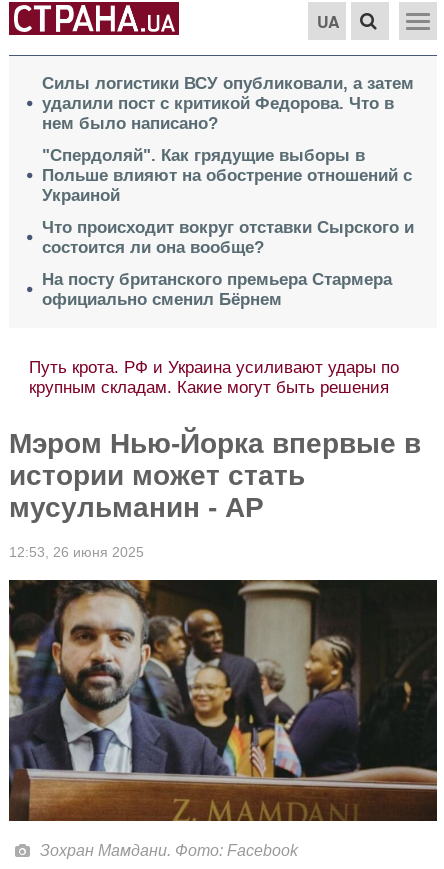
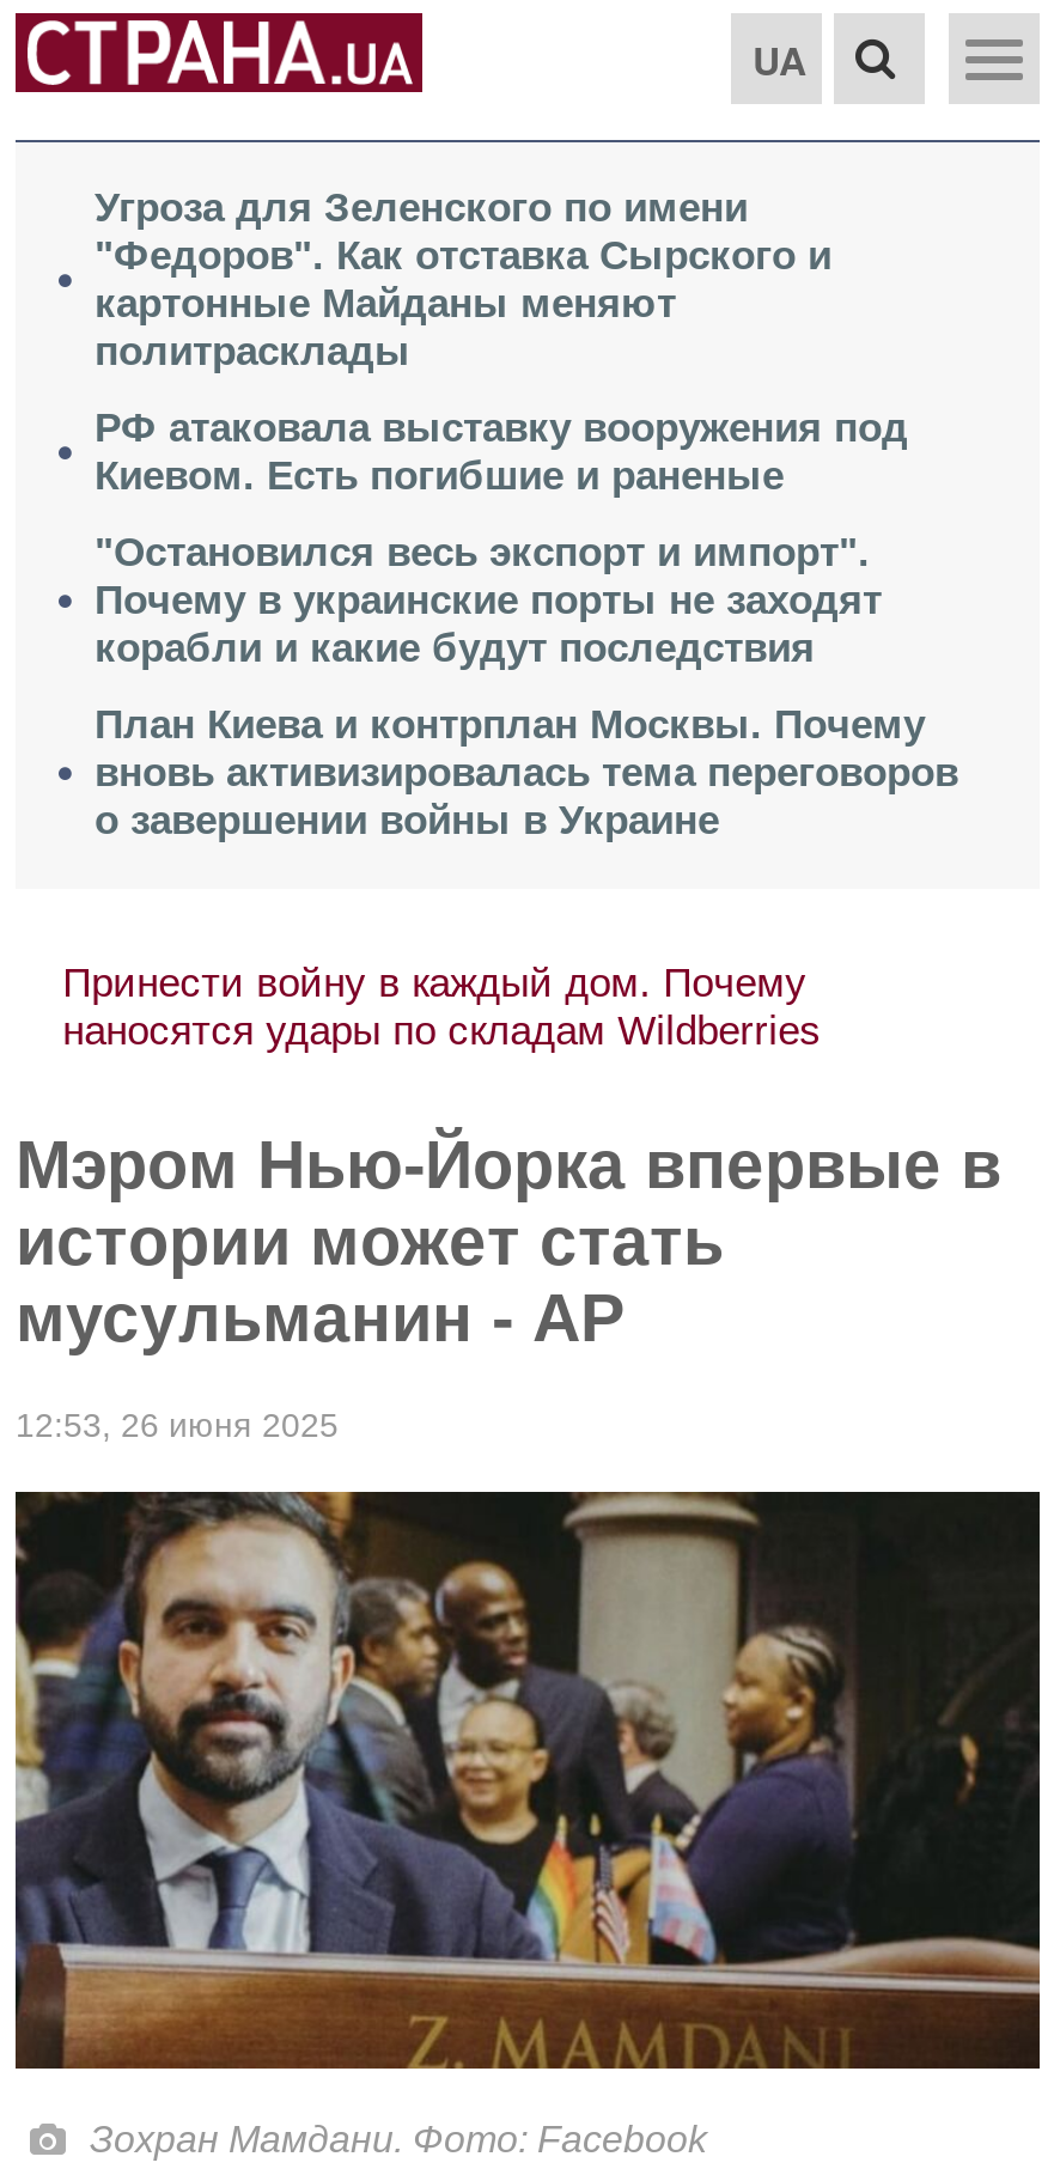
- Силы логистики ВСУ опубликовали, а затем
- удалили пост с критикой Федорова. Что в
- нем было написано?
+ Угроза для Зеленского по имени
+ "Федоров". Как отставка Сырского и
+ картонные Майданы меняют
+ политрасклады

- "Спердоляй". Как грядущие выборы в
- Польше влияют на обострение отношений с
- Украиной
+ РФ атаковала выставку вооружения под
+ Киевом. Есть погибшие и раненые

- Что происходит вокруг отставки Сырского и
- состоится ли она вообще?
+ "Остановился весь экспорт и импорт".
+ Почему в украинские порты не заходят
+ корабли и какие будут последствия

- На посту британского премьера Стармера
- официально сменил Бёрнем
+ План Киева и контрплан Москвы. Почему
+ вновь активизировалась тема переговоров
+ о завершении войны в Украине

- Путь крота. РФ и Украина усиливают удары по
- крупным складам. Какие могут быть решения
+ Принести войну в каждый дом. Почему
+ наносятся удары по складам Wildberries
